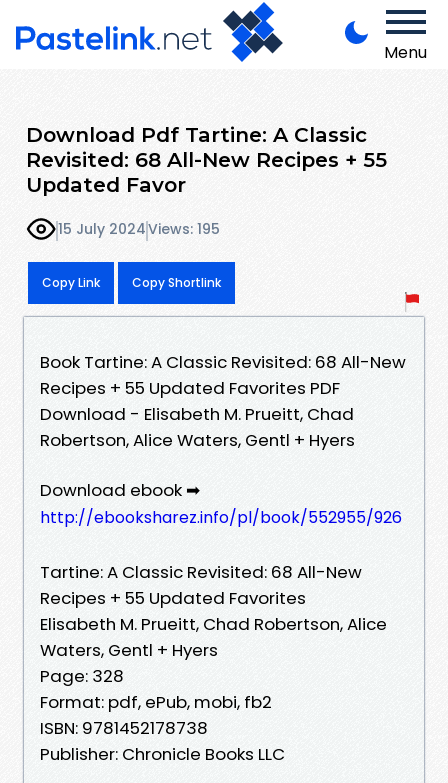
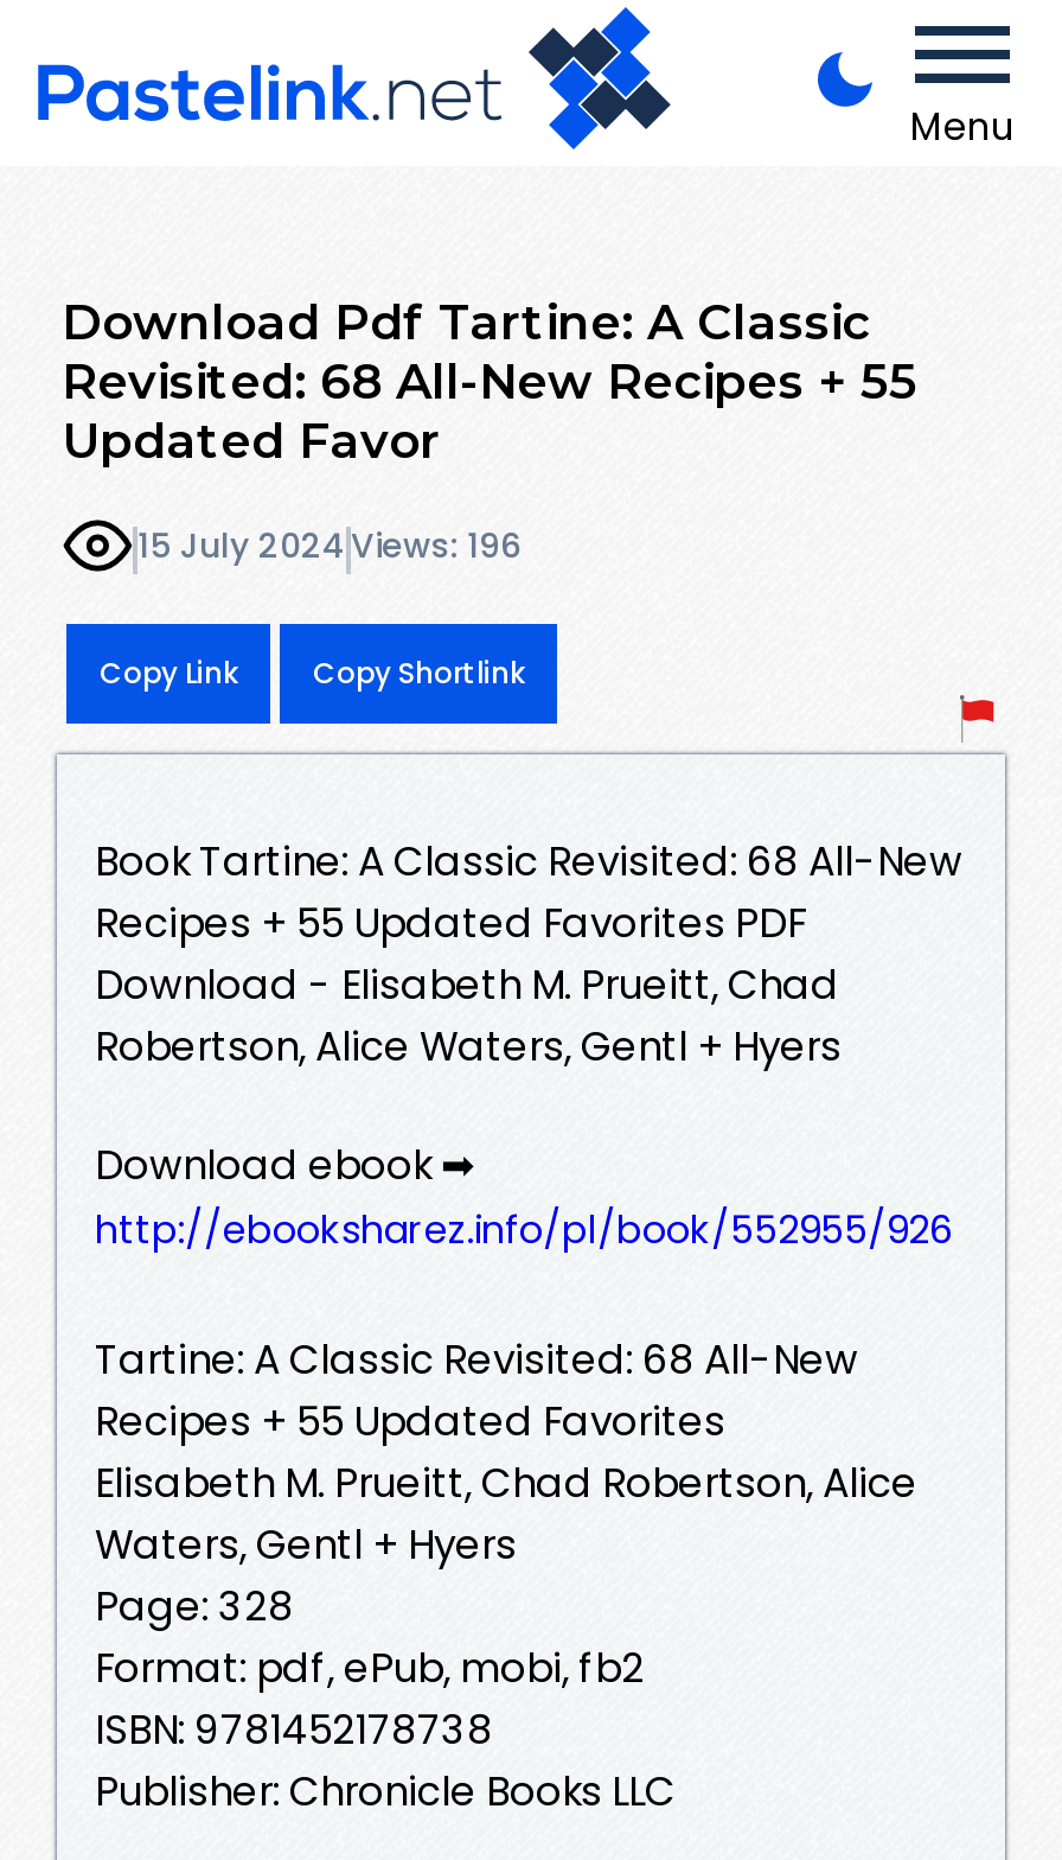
- 15 July 2024 Views: 195
+ 15 July 2024 Views: 196
